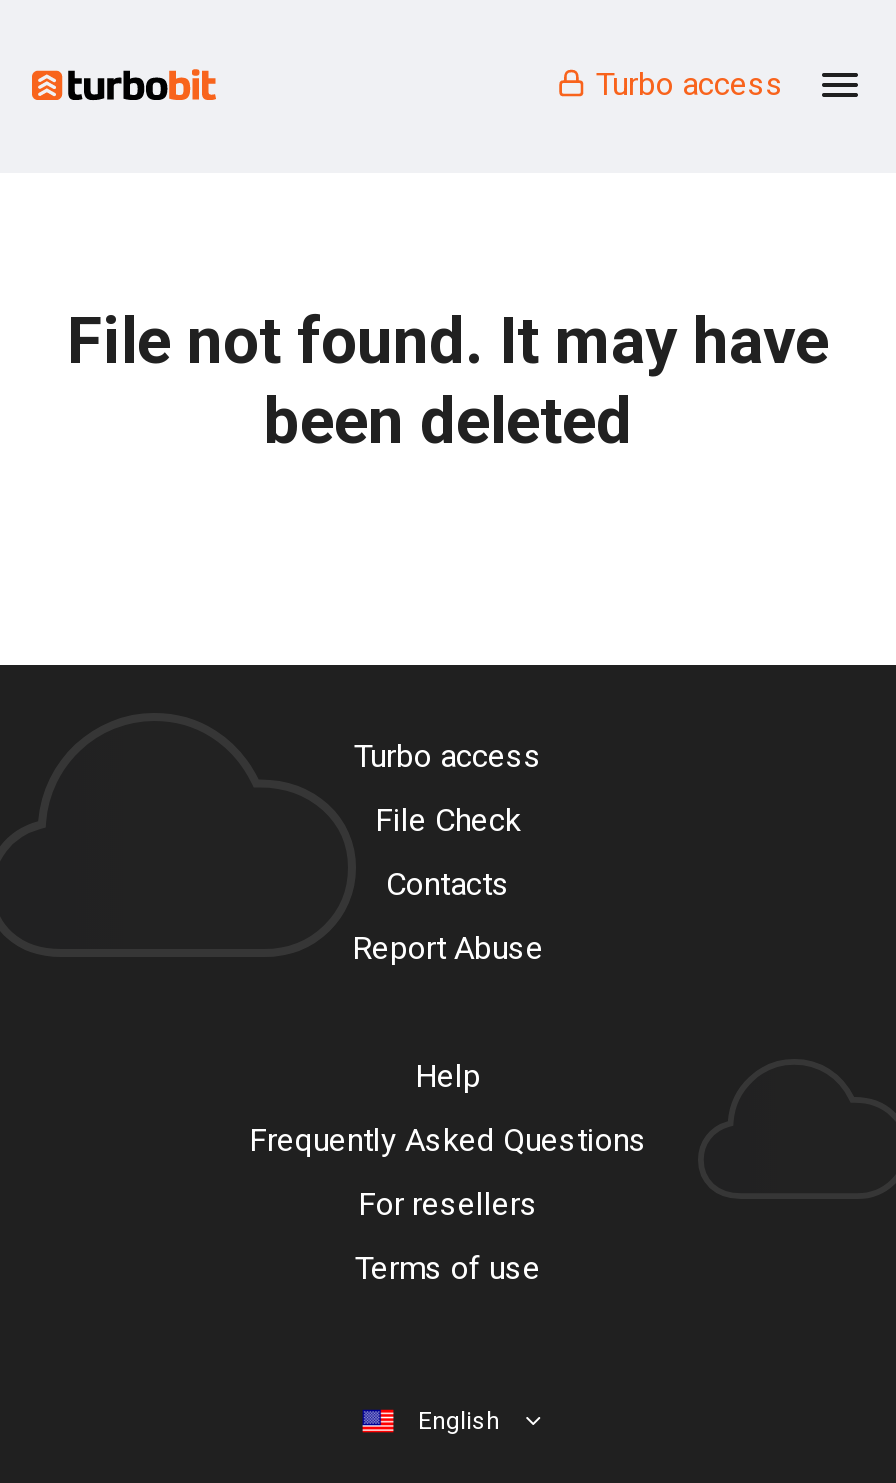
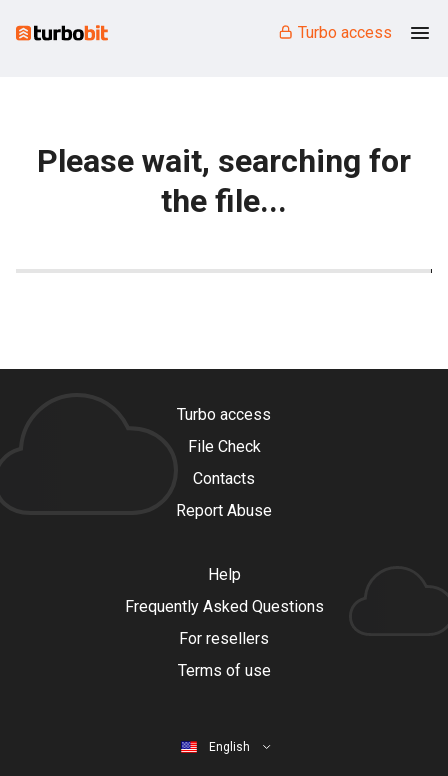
- File not found. It may have
- been deleted
+ Please wait, searching for
+ the file...
